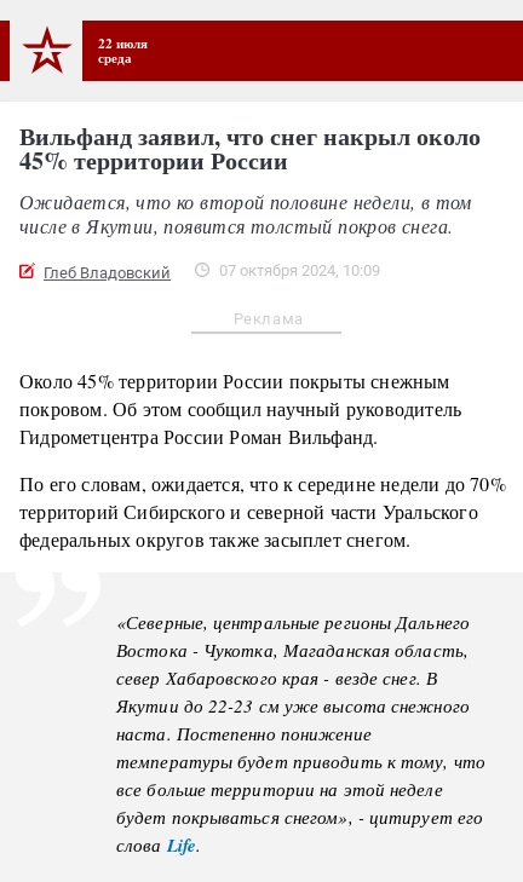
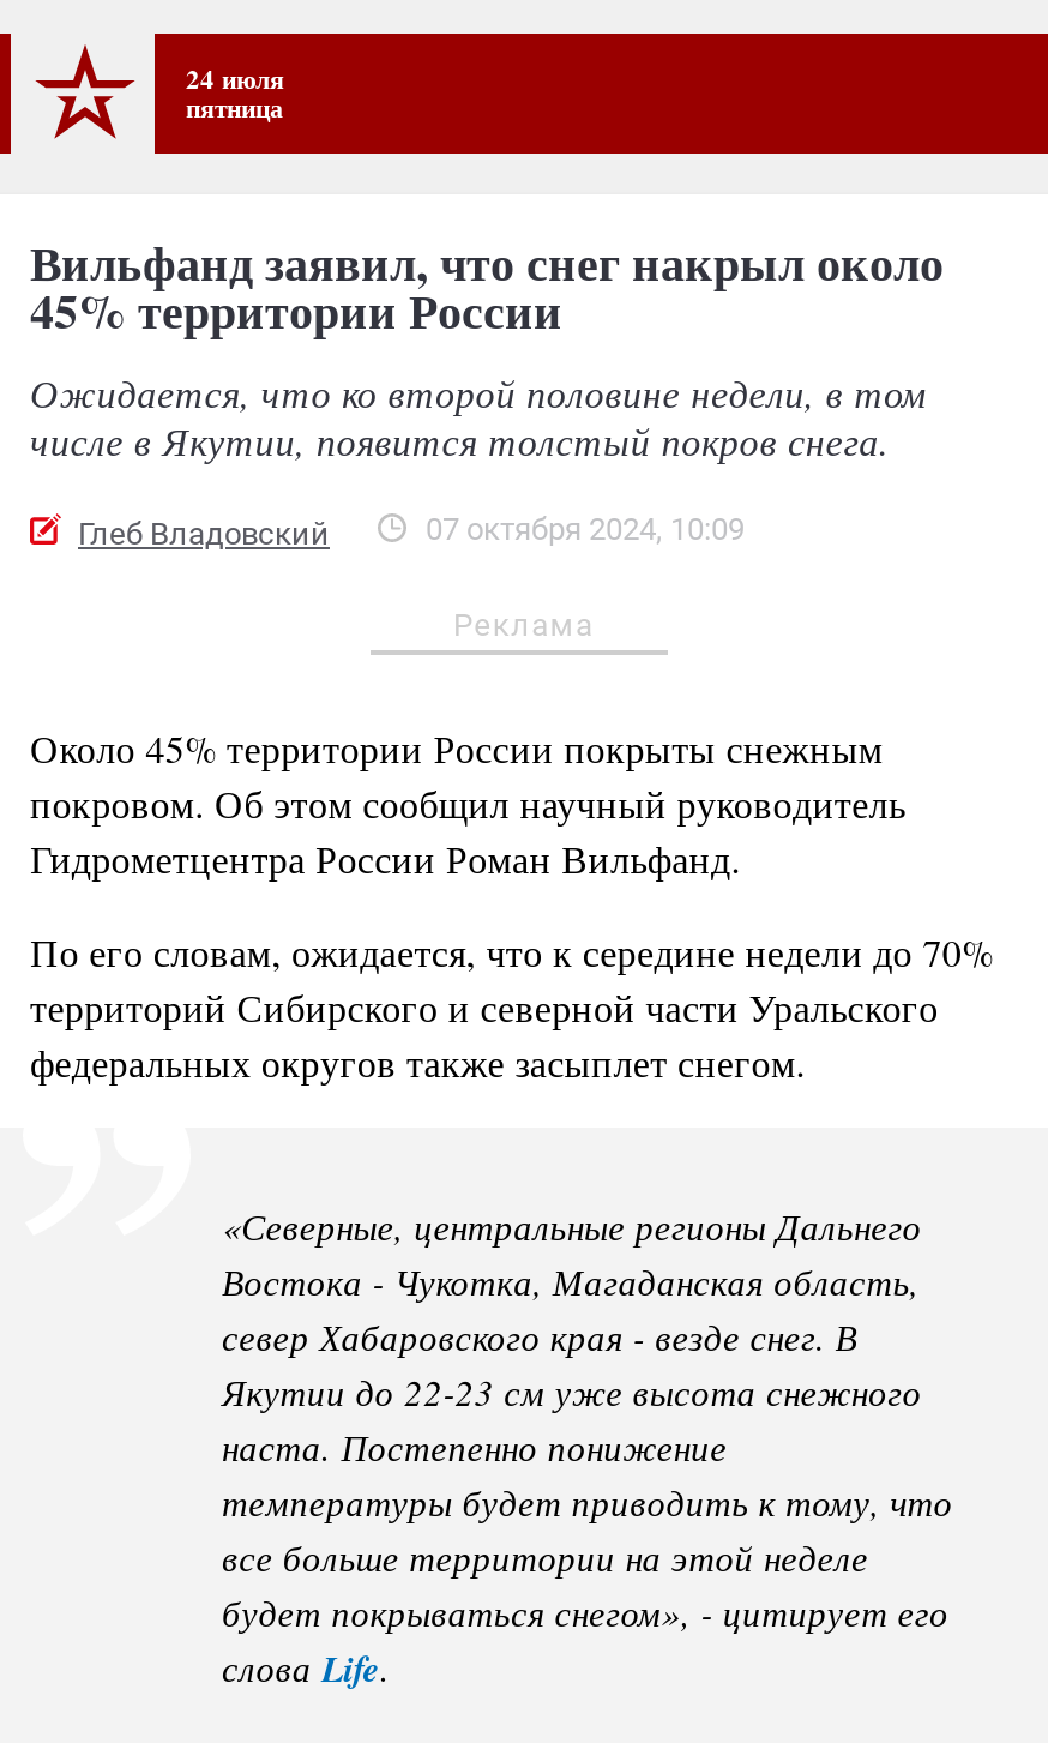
- 22 июля
- среда
+ 24 июля
+ пятница
